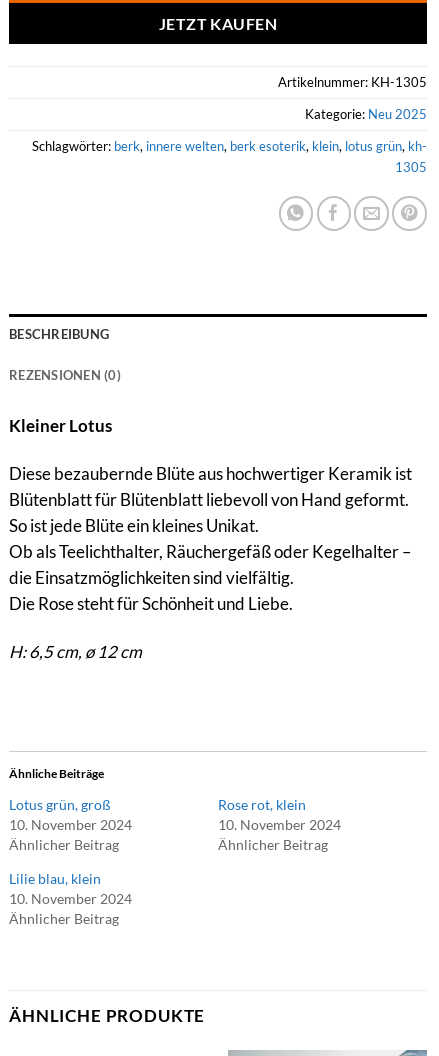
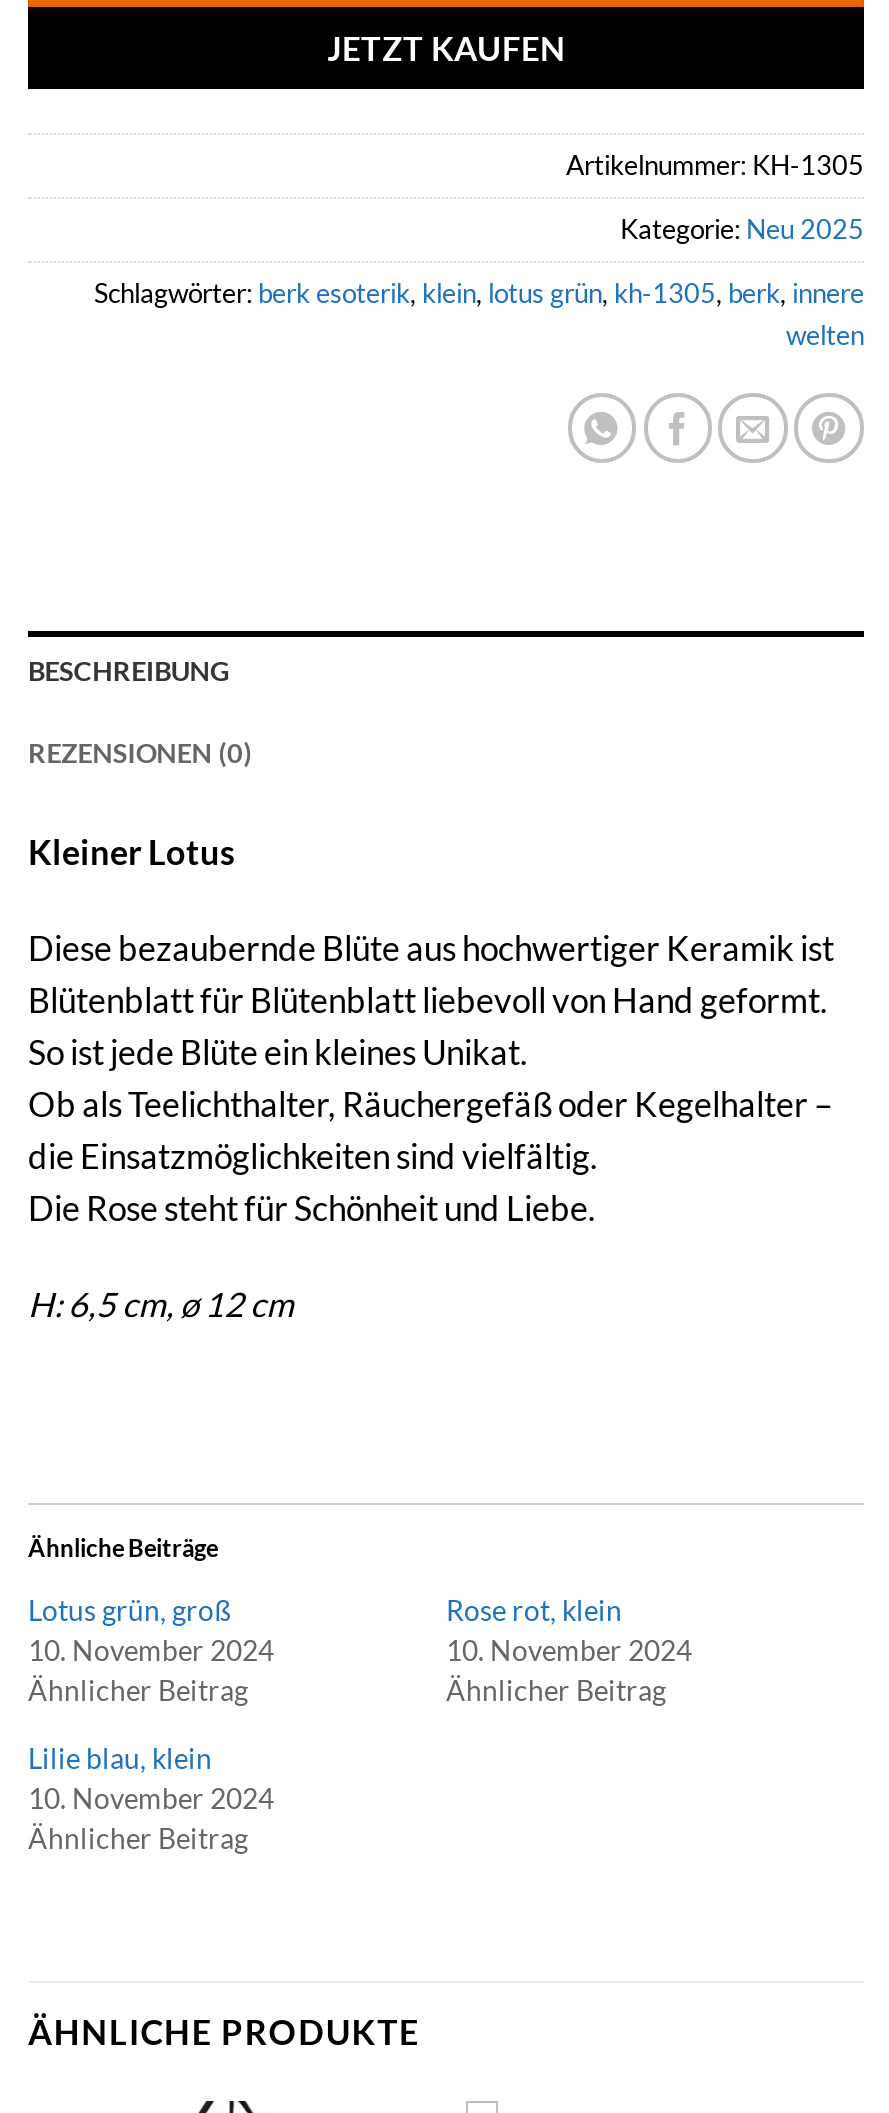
- Schlagwörter: berk, innere welten, berk esoterik, klein, lotus grün, kh-
- 1305
+ Schlagwörter: berk esoterik, klein, lotus grün, kh-1305, berk, innere
+ welten
